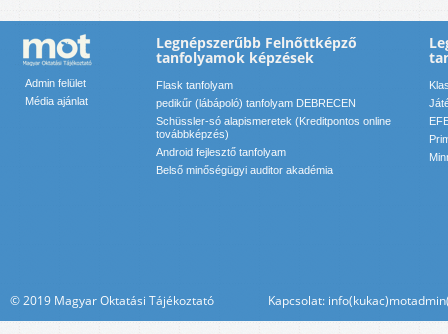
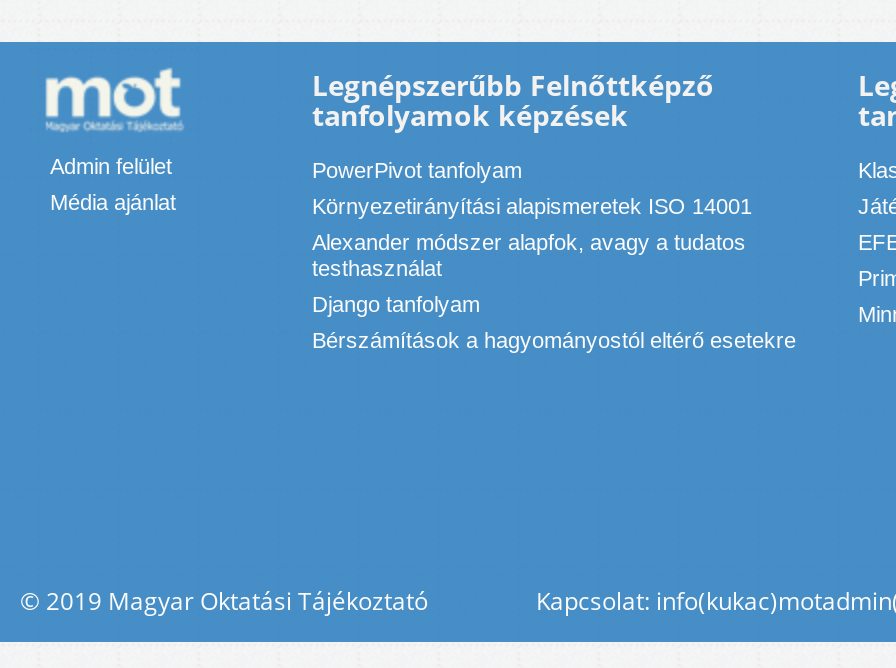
- Flask tanfolyam
+ PowerPivot tanfolyam

- pedikűr (lábápoló) tanfolyam DEBRECEN
+ Környezetirányítási alapismeretek ISO 14001

- Schüssler-só alapismeretek (Kreditpontos online
- továbbképzés)
+ Alexander módszer alapfok, avagy a tudatos
+ testhasználat

- Android fejlesztő tanfolyam
+ Django tanfolyam

- Belső minőségügyi auditor akadémia
+ Bérszámítások a hagyományostól eltérő esetekre
